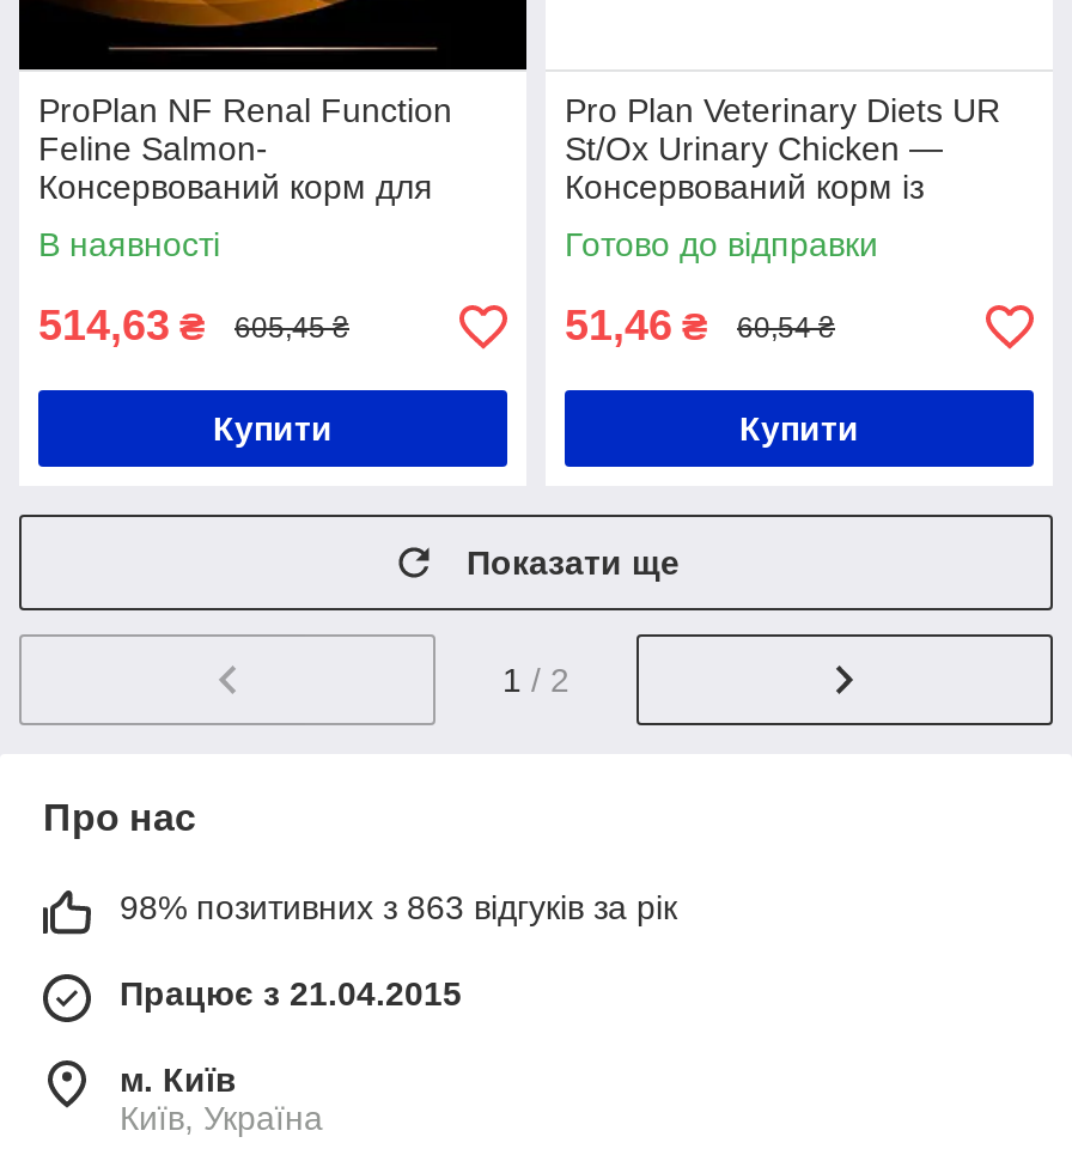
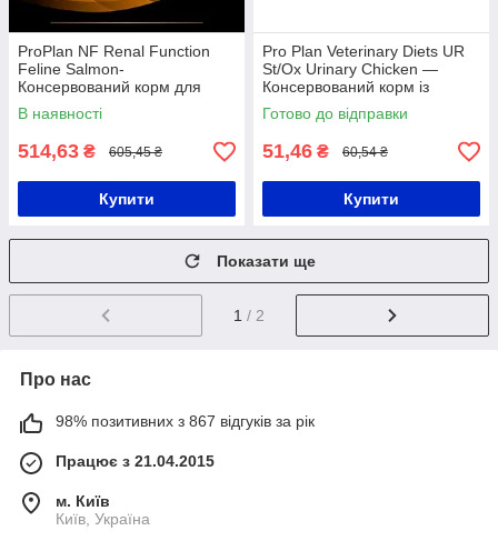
- 98% позитивних з 863 відгуків за рік
+ 98% позитивних з 867 відгуків за рік
